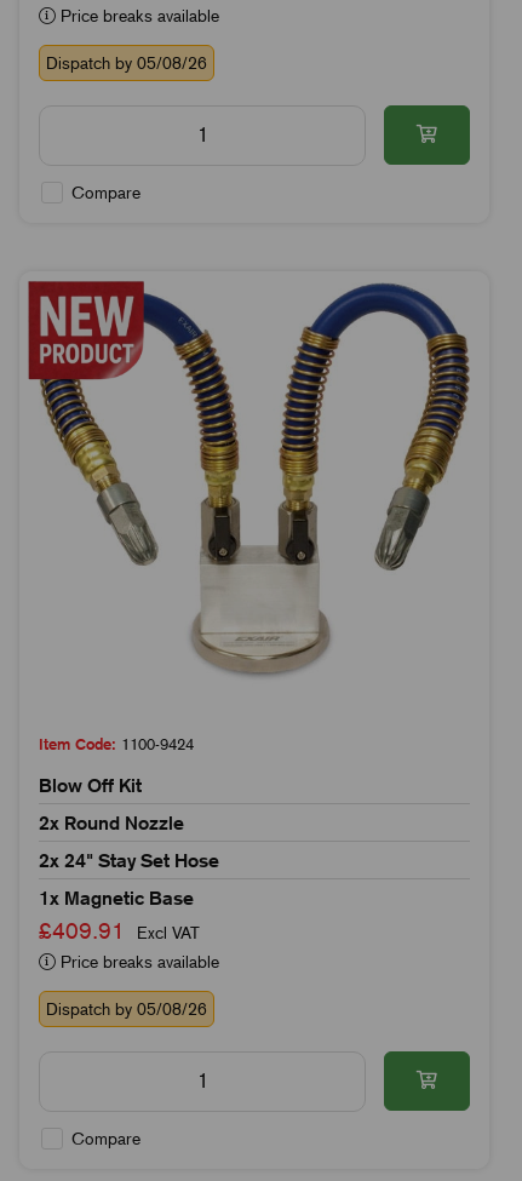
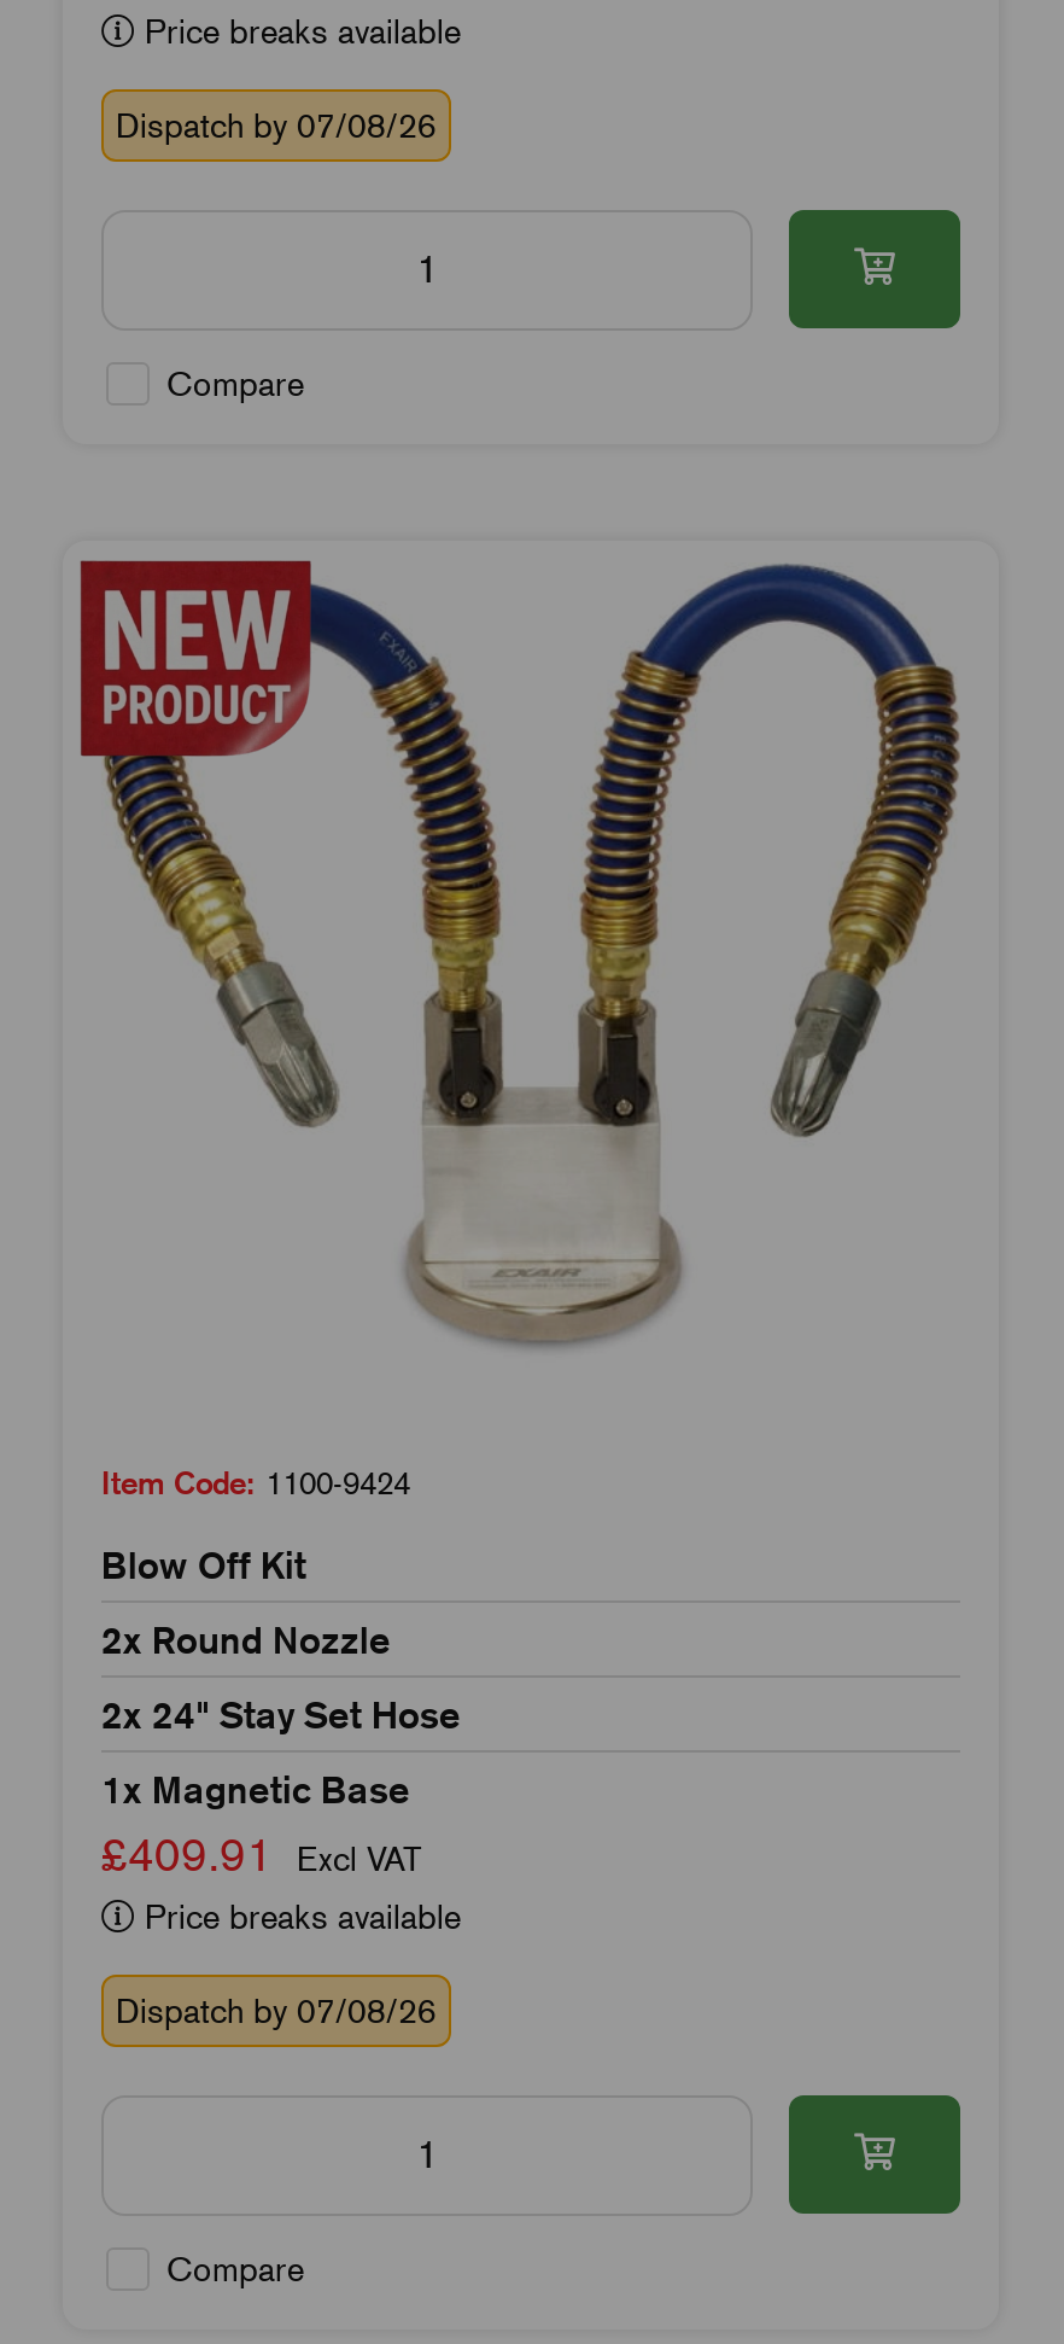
- Dispatch by 05/08/26
+ Dispatch by 07/08/26

- Dispatch by 05/08/26
+ Dispatch by 07/08/26
